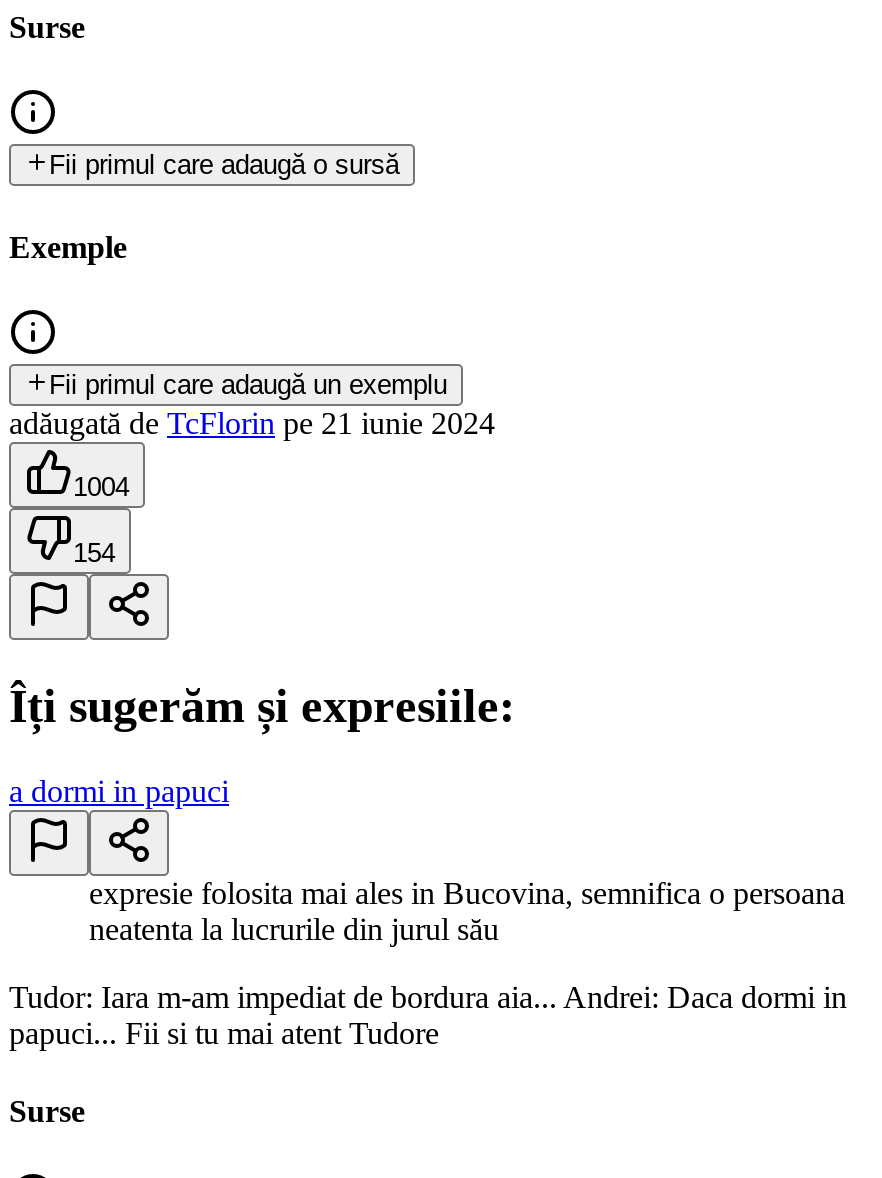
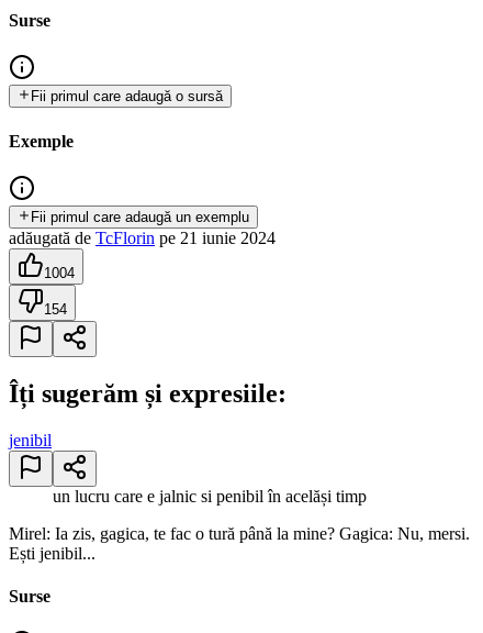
- a dormi in papuci
+ jenibil

- expresie folosita mai ales in Bucovina, semnifica o persoana
- neatenta la lucrurile din jurul său
+ un lucru care e jalnic si penibil în acelăși timp

- Tudor: Iara m-am impediat de bordura aia... Andrei: Daca dormi in
- papuci... Fii si tu mai atent Tudore
+ Mirel: Ia zis, gagica, te fac o tură până la mine? Gagica: Nu, mersi.
+ Ești jenibil...
